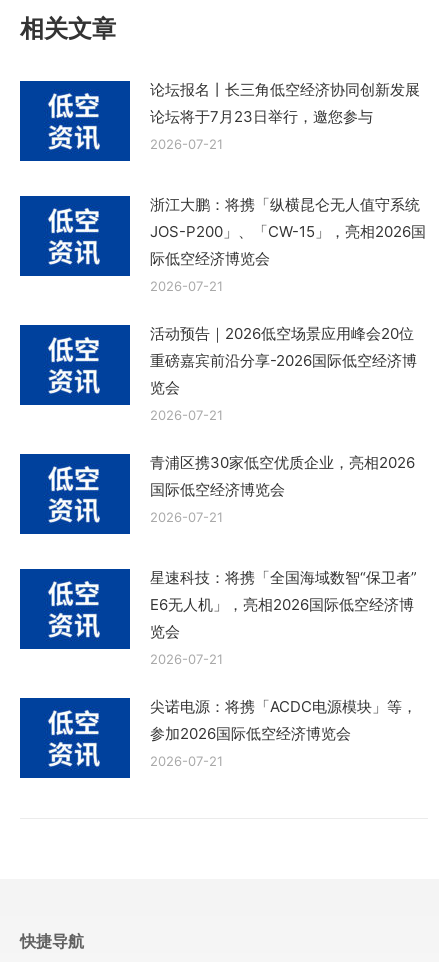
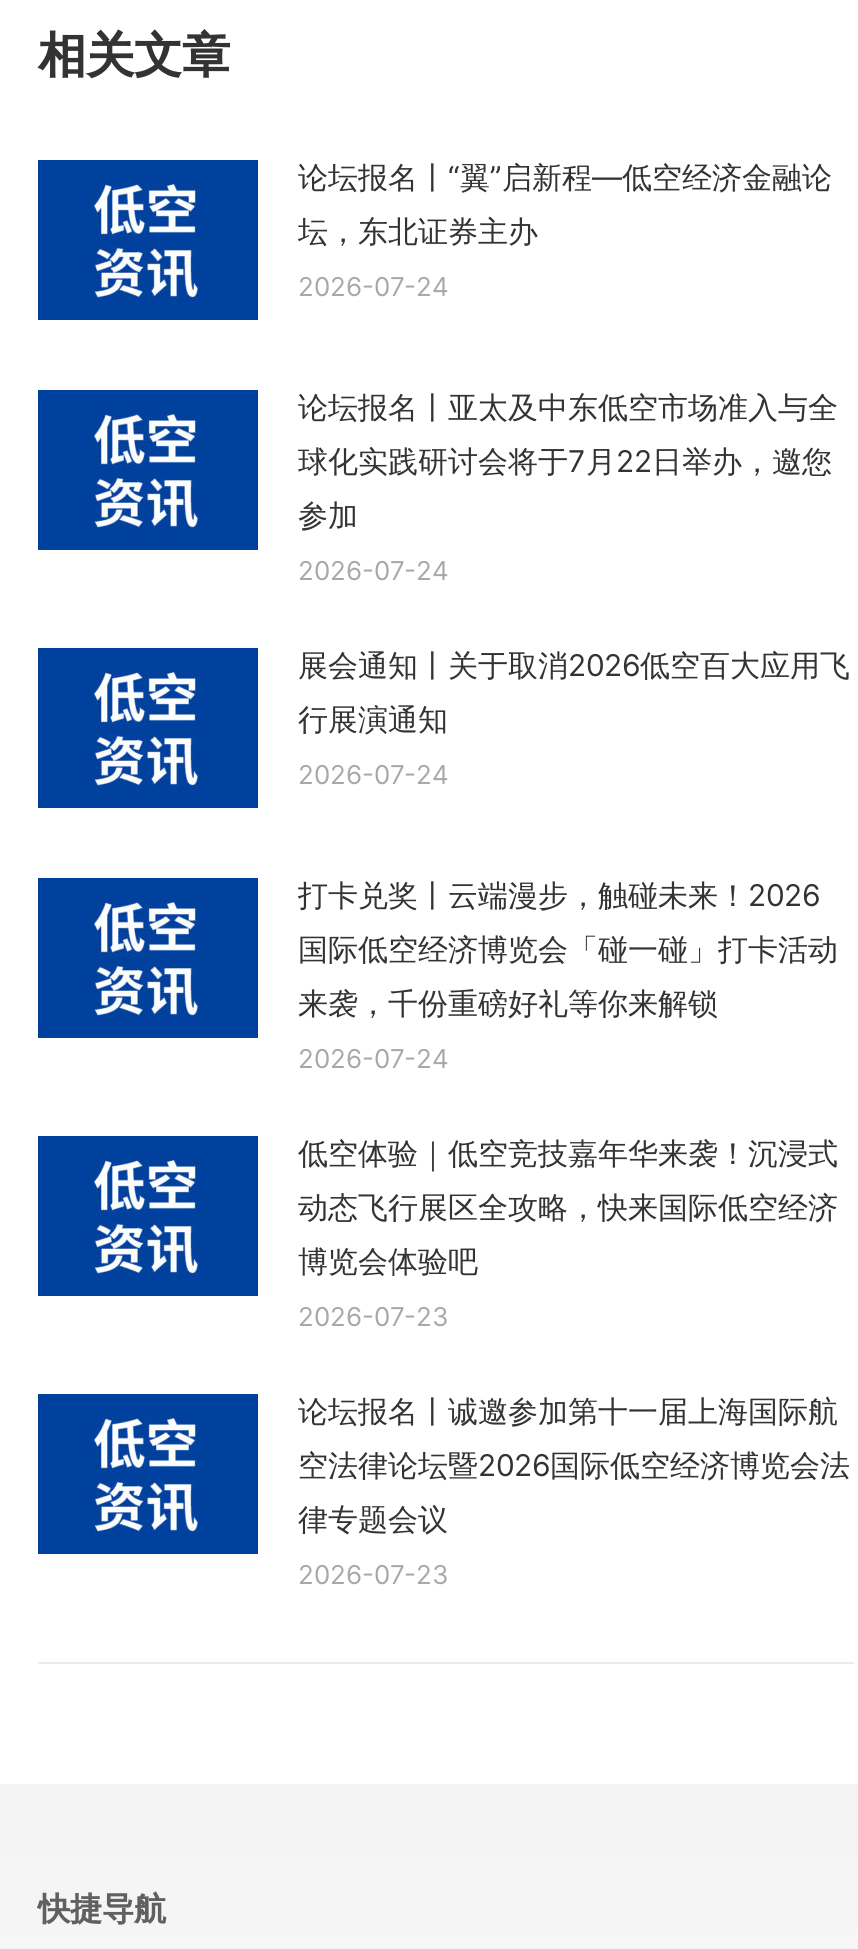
- 论坛报名丨长三角低空经济协同创新发展
- 论坛将于7月23日举行，邀您参与
+ 论坛报名丨“翼”启新程—低空经济金融论
+ 坛，东北证券主办

- 2026-07-21
+ 2026-07-24

- 浙江大鹏：将携「纵横昆仑无人值守系统
- JOS-P200」、「CW-15」，亮相2026国
- 际低空经济博览会
+ 论坛报名丨亚太及中东低空市场准入与全
+ 球化实践研讨会将于7月22日举办，邀您
+ 参加

- 2026-07-21
+ 2026-07-24

- 活动预告｜2026低空场景应用峰会20位
- 重磅嘉宾前沿分享-2026国际低空经济博
- 览会
+ 展会通知丨关于取消2026低空百大应用飞
+ 行展演通知

- 2026-07-21
+ 2026-07-24

- [image]
- 青浦区携30家低空优质企业，亮相2026
- 国际低空经济博览会
+ [image]
+ 打卡兑奖丨云端漫步，触碰未来！2026
+ 国际低空经济博览会「碰一碰」打卡活动
+ 来袭，千份重磅好礼等你来解锁

- 2026-07-21
+ 2026-07-24

- 星速科技：将携「全国海域数智“保卫者”
- E6无人机」，亮相2026国际低空经济博
- 览会
+ 低空体验｜低空竞技嘉年华来袭！沉浸式
+ 动态飞行展区全攻略，快来国际低空经济
+ 博览会体验吧

- 2026-07-21
+ 2026-07-23

- 尖诺电源：将携「ACDC电源模块」等，
- 参加2026国际低空经济博览会
+ 论坛报名丨诚邀参加第十一届上海国际航
+ 空法律论坛暨2026国际低空经济博览会法
+ 律专题会议

- 2026-07-21
+ 2026-07-23
